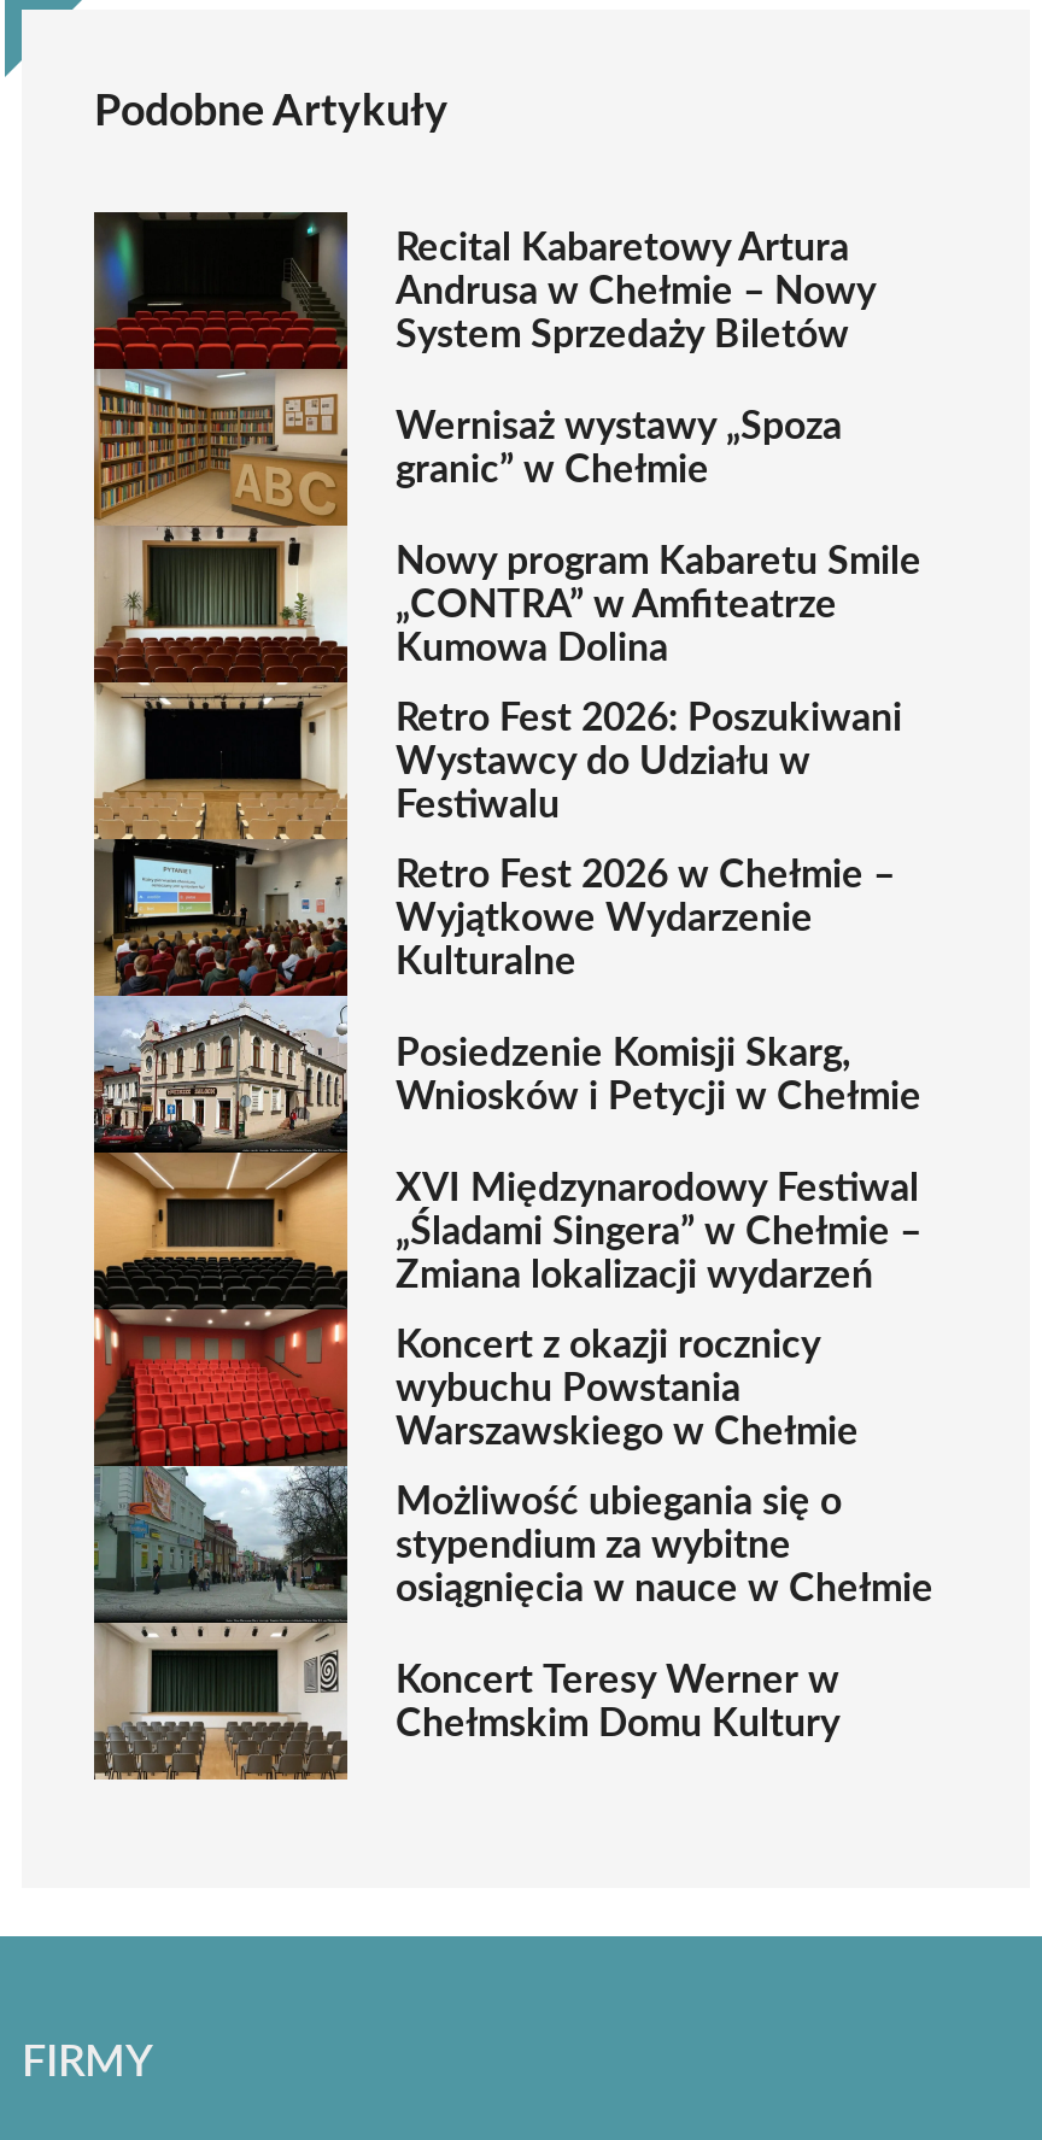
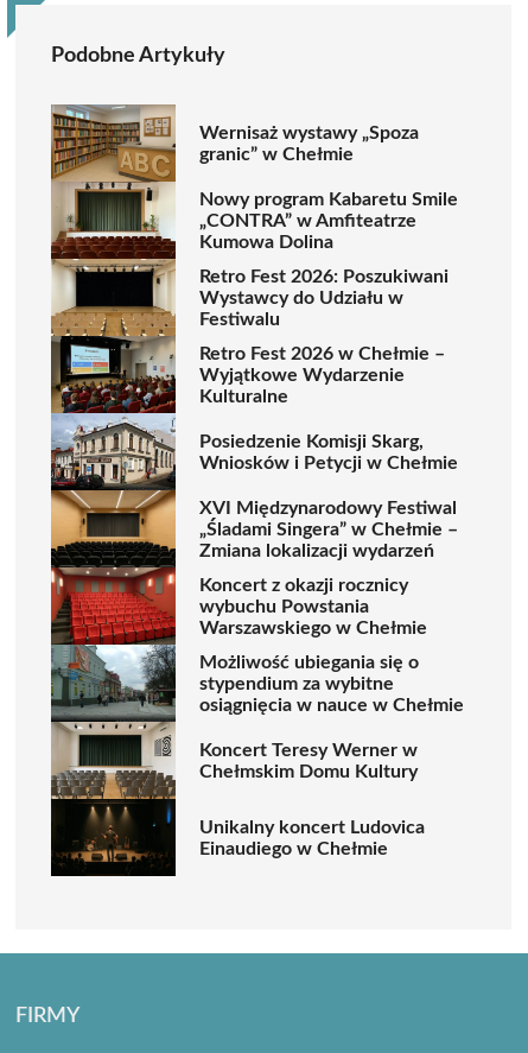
- [image]
- Recital Kabaretowy Artura
- Andrusa w Chełmie – Nowy
- System Sprzedaży Biletów

moved up: Wernisaż wystawy „Spoza | granic” w Chełmie | Nowy program Kabaretu Smile | ... | Koncert Teresy Werner w | Chełmskim Domu Kultury

+ [image]
+ Unikalny koncert Ludovica
+ Einaudiego w Chełmie
